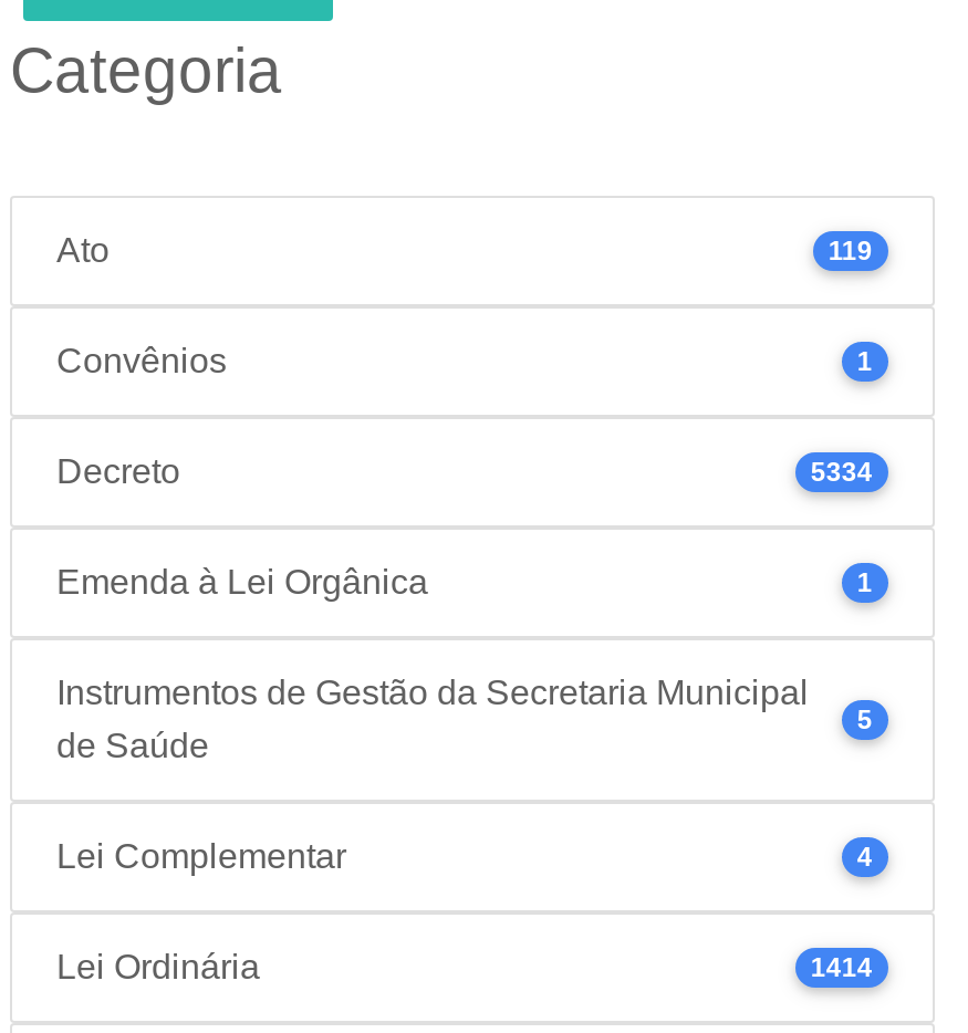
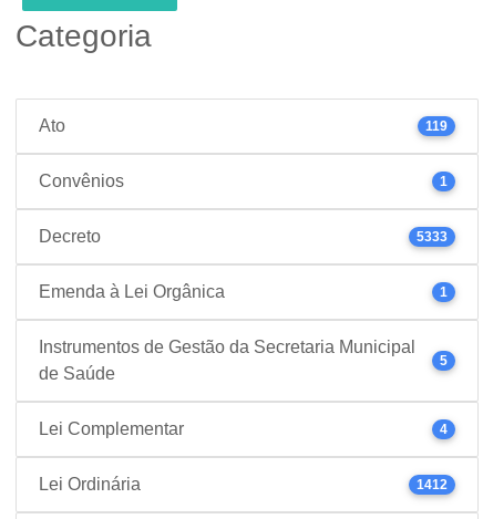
- 5334
+ 5333

- 1414
+ 1412
